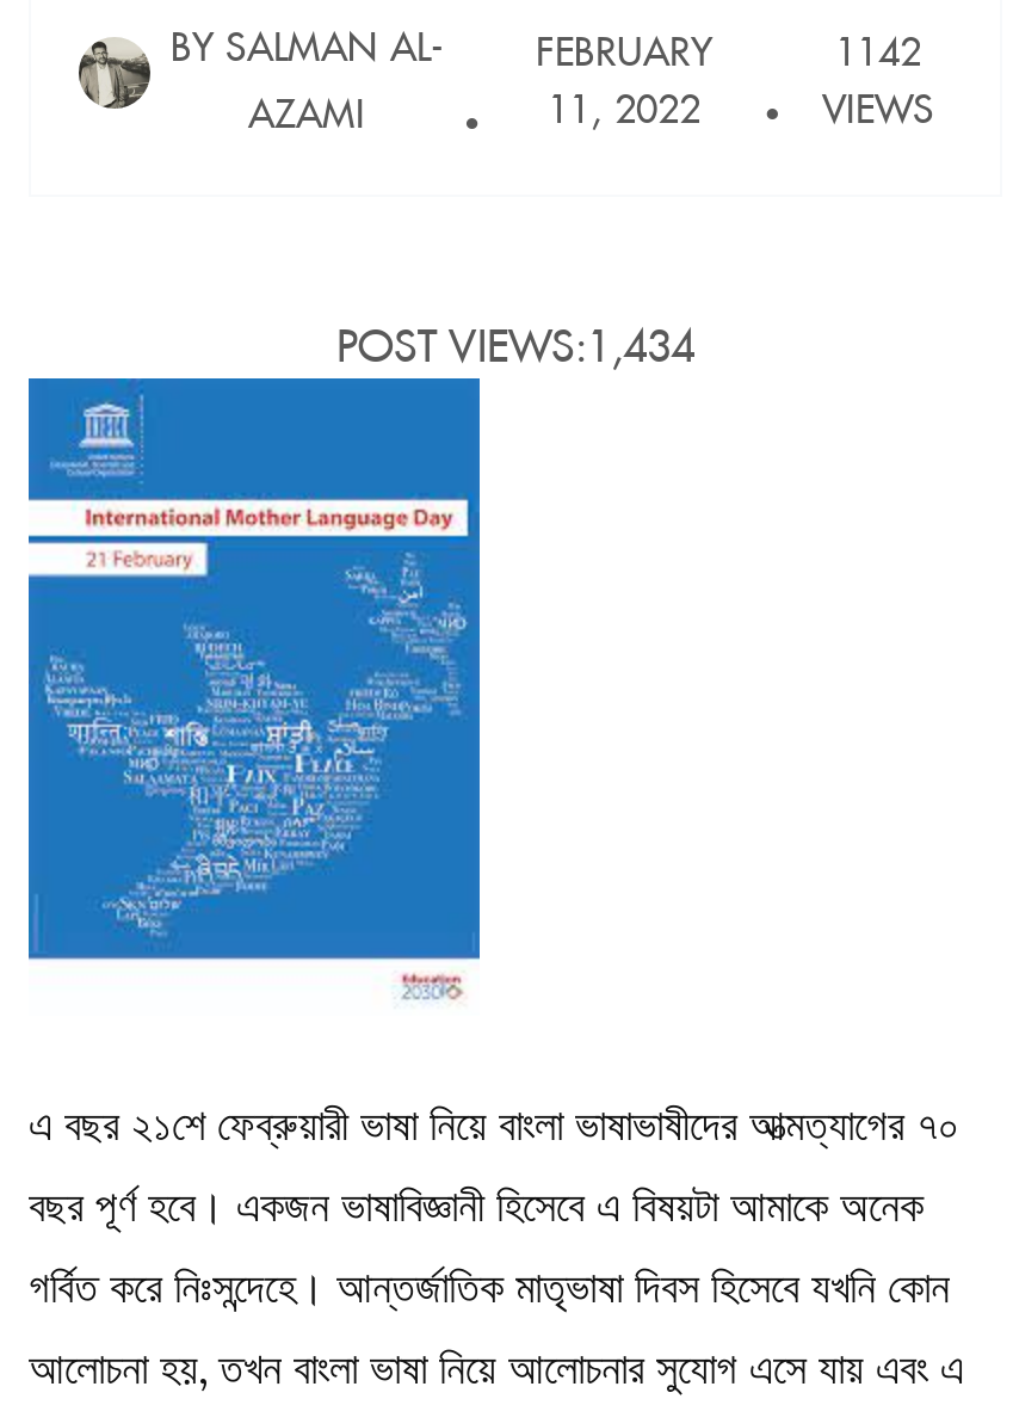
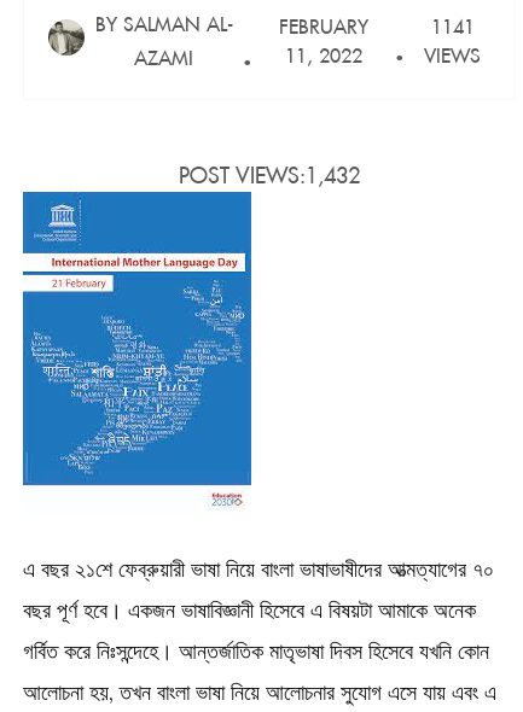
- 1142
+ 1141

- POST VIEWS: 1,434
+ POST VIEWS: 1,432
